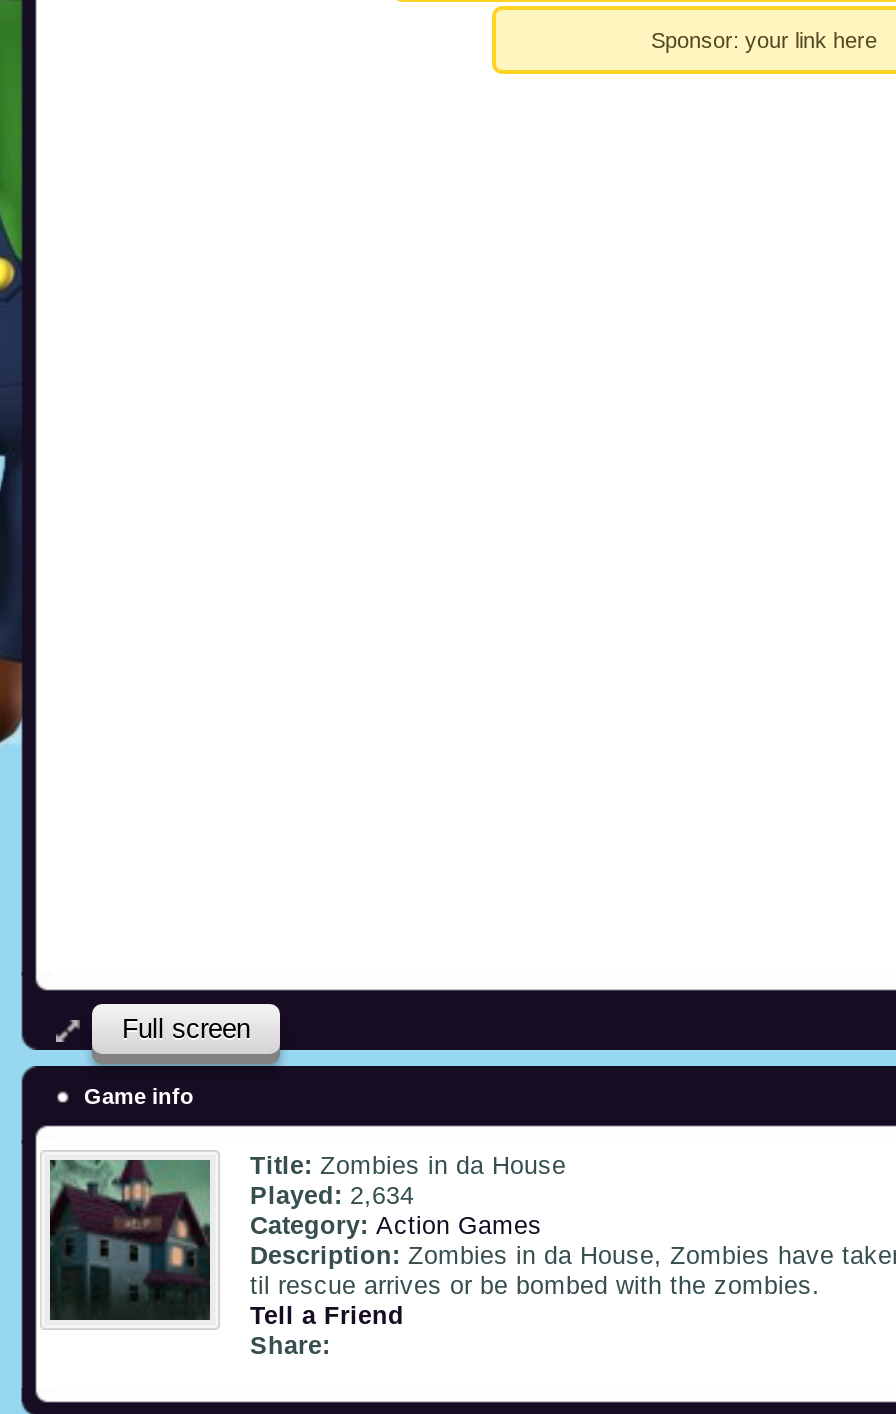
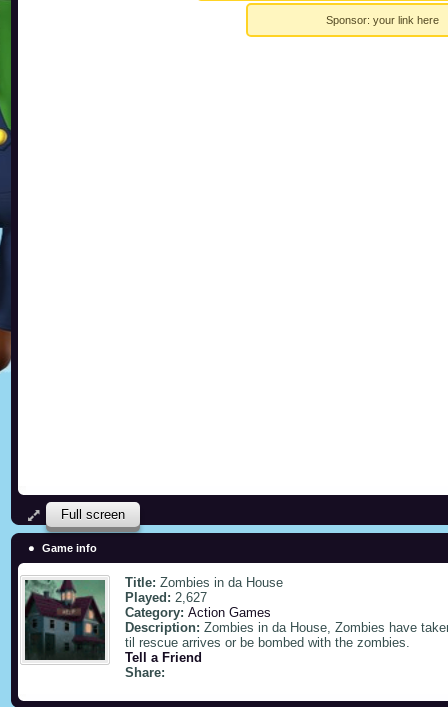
- Played: 2,634
+ Played: 2,627
